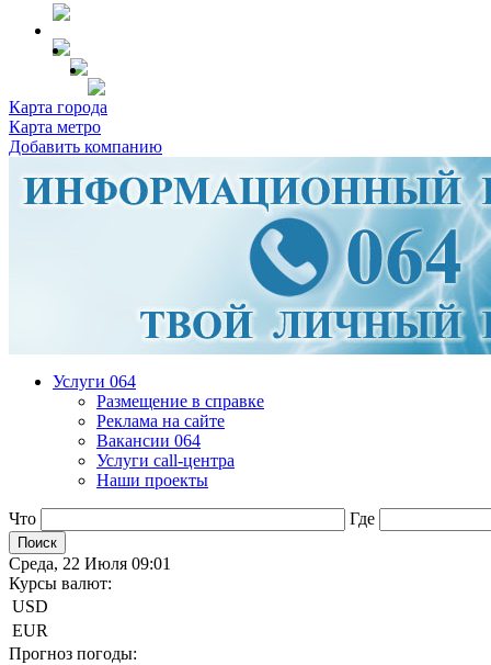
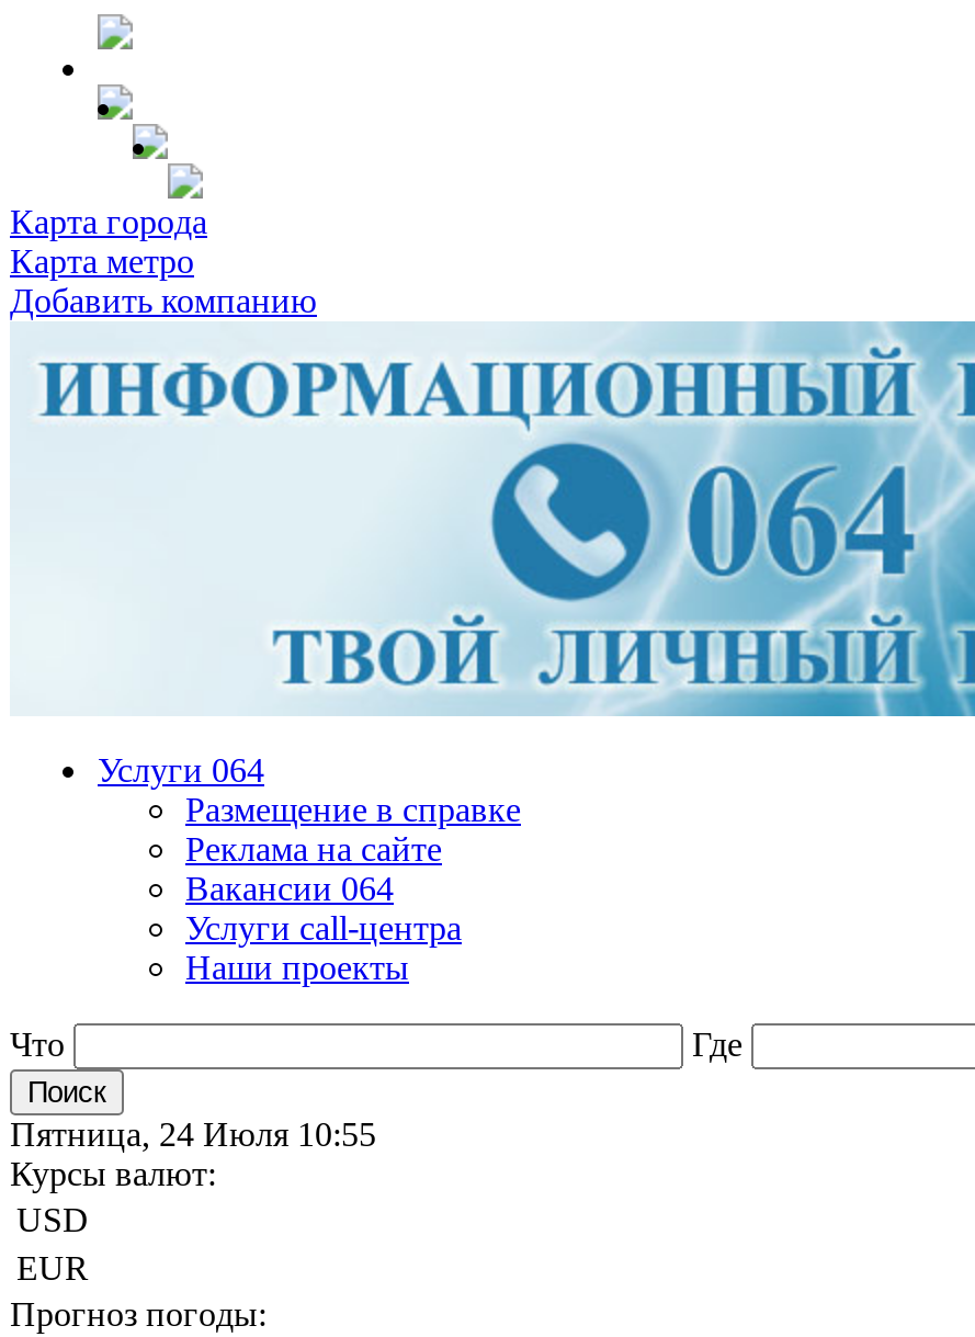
- Среда, 22 Июля 09:01
+ Пятница, 24 Июля 10:55
